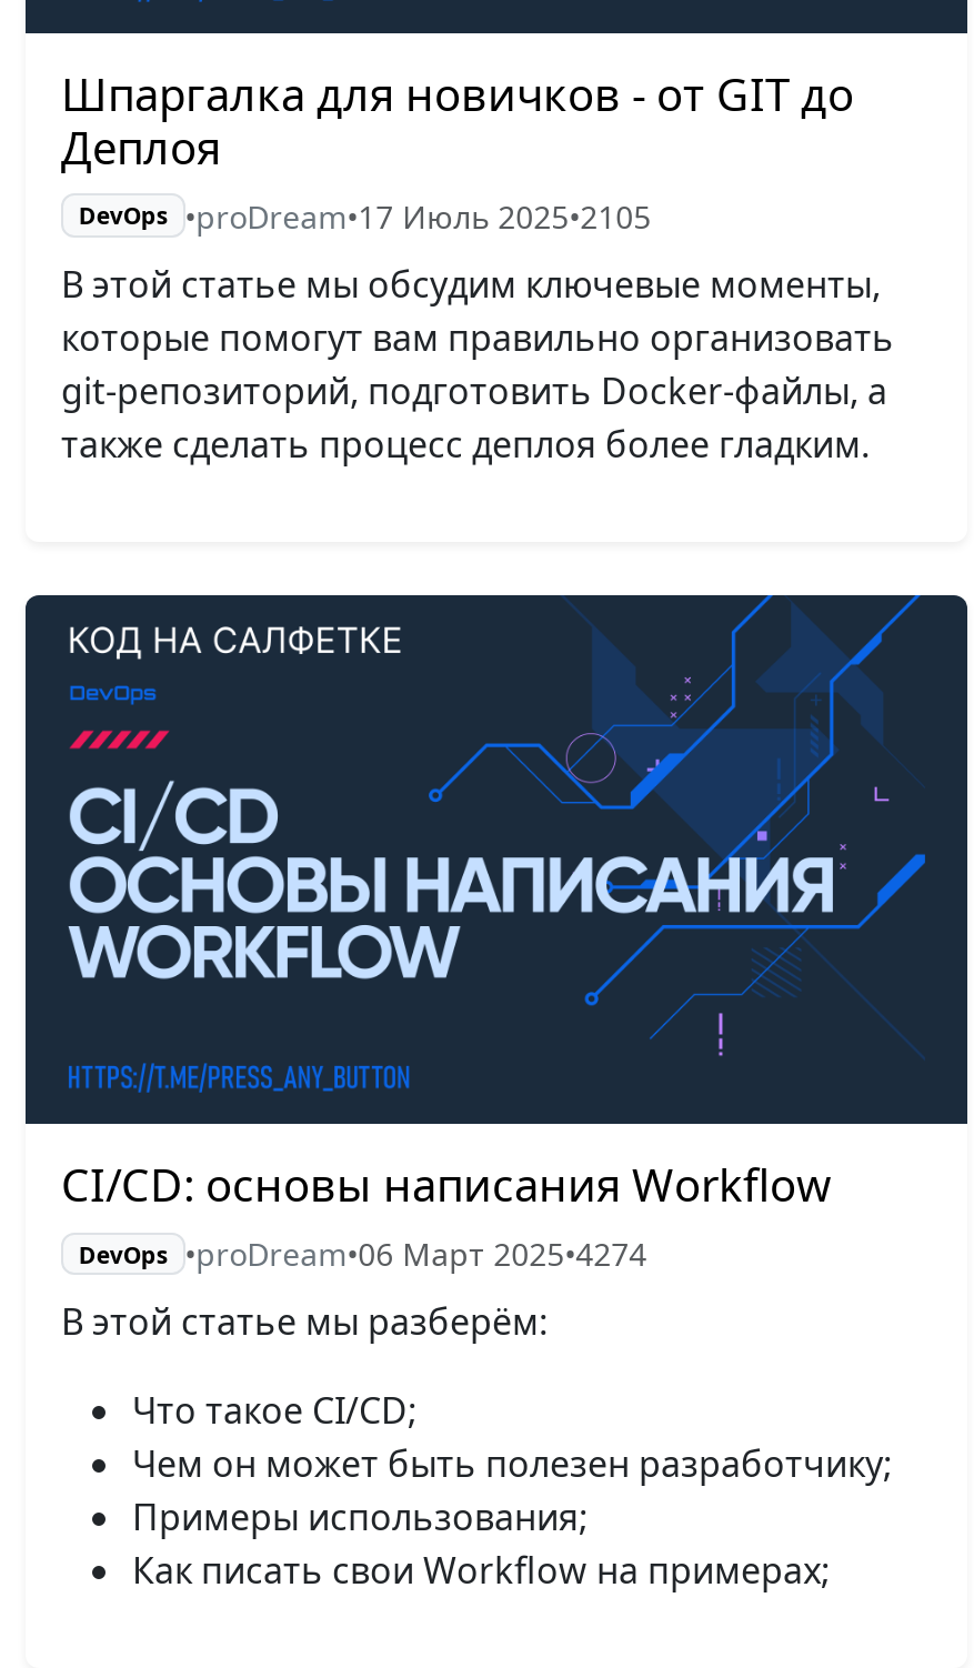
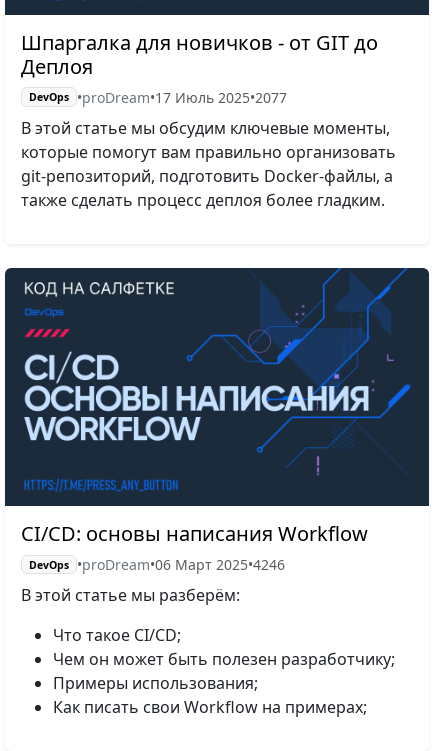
- DevOps • proDream•17 Июль 2025•2105
+ DevOps • proDream•17 Июль 2025•2077

- DevOps • proDream•06 Март 2025•4274
+ DevOps • proDream•06 Март 2025•4246
